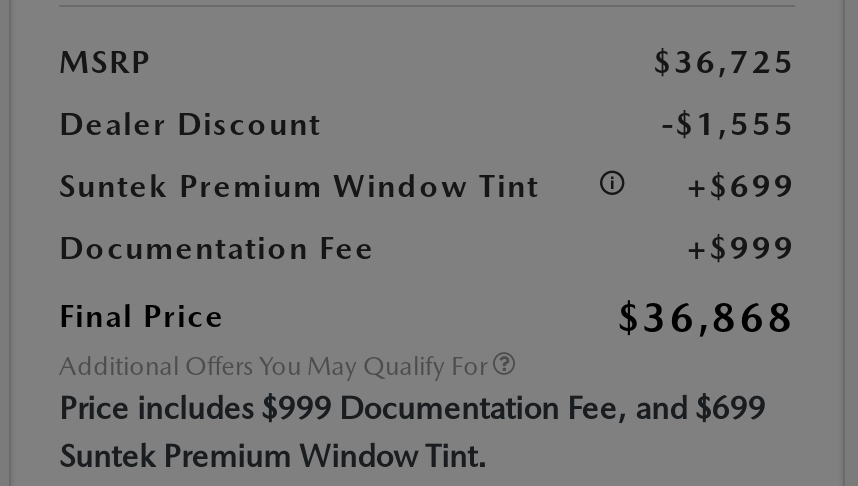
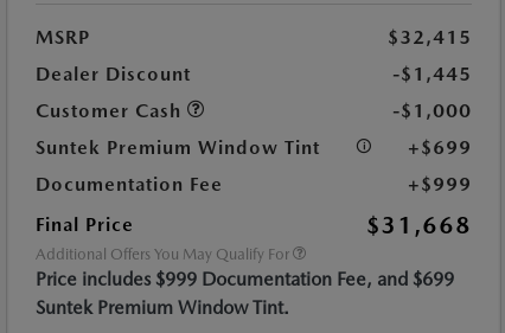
- $36,725
+ $32,415

- -$1,555
+ -$1,445
+ Customer Cash
+ -$1,000

- $36,868
+ $31,668
